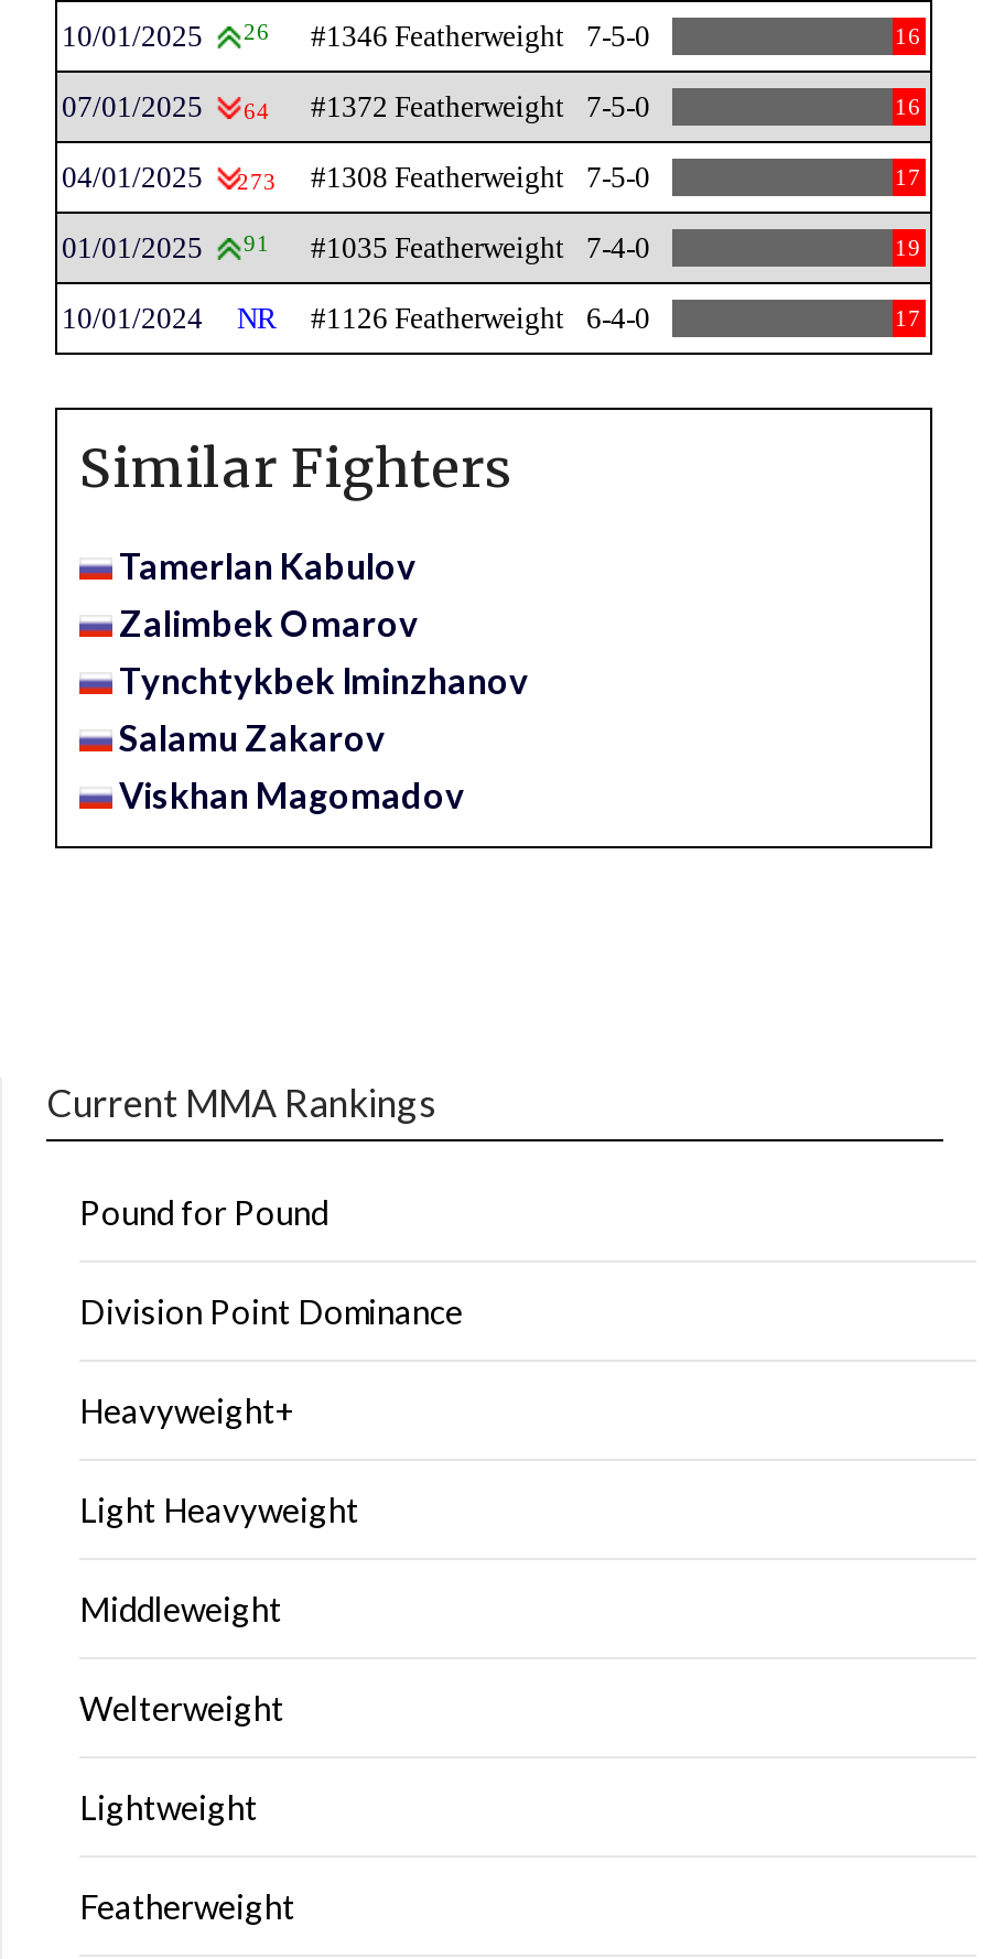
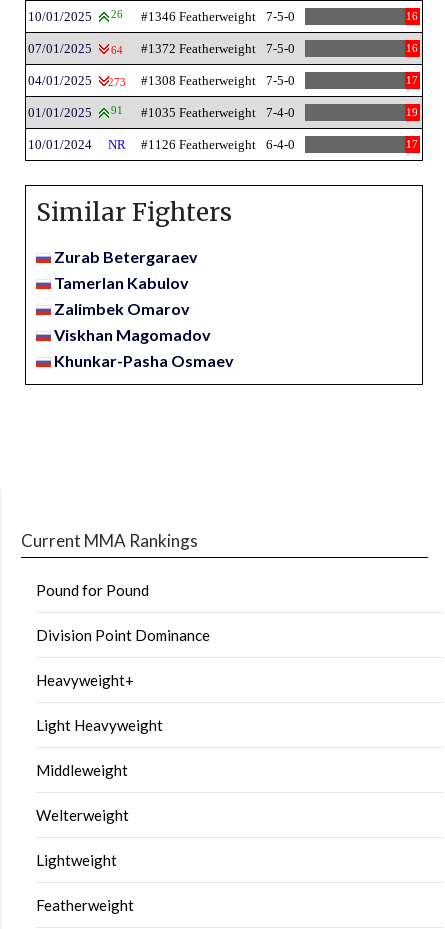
+ Zurab Betergaraev

- Tynchtykbek Iminzhanov
- Salamu Zakarov

moved up: Viskhan Magomadov

+ Khunkar-Pasha Osmaev
